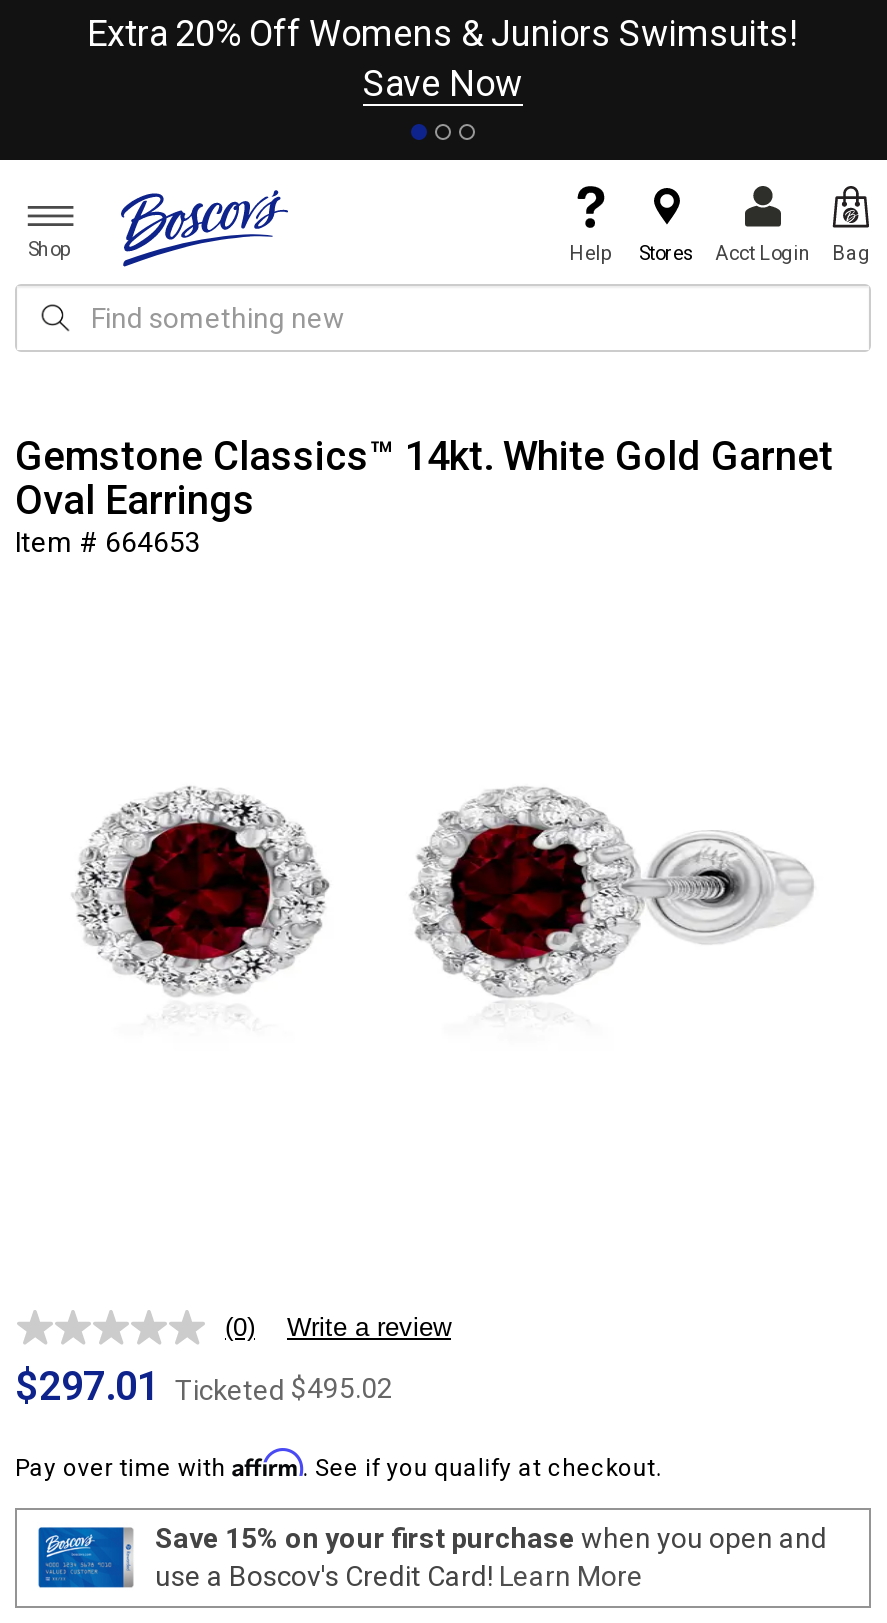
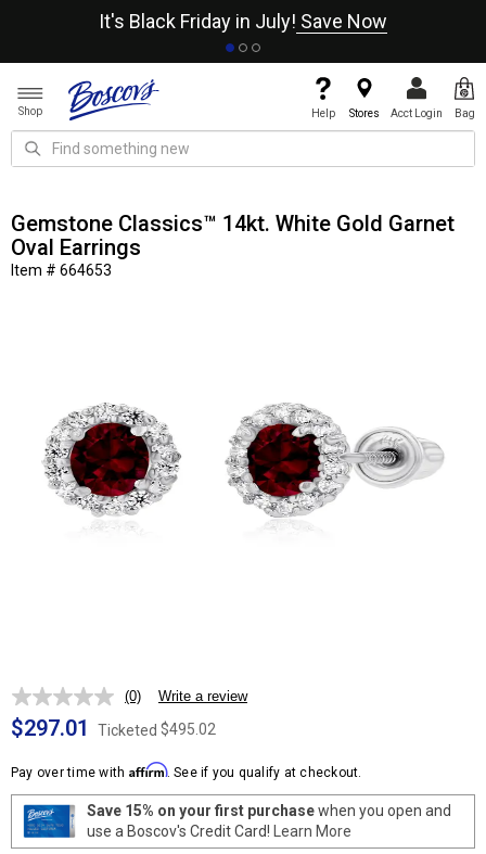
- Extra 20% Off Womens & Juniors Swimsuits!
- Save Now
+ It's Black Friday in July! Save Now
